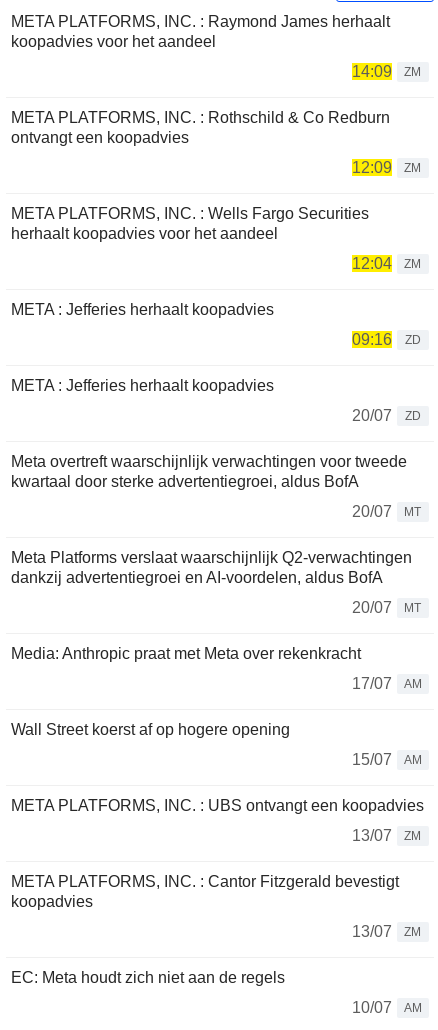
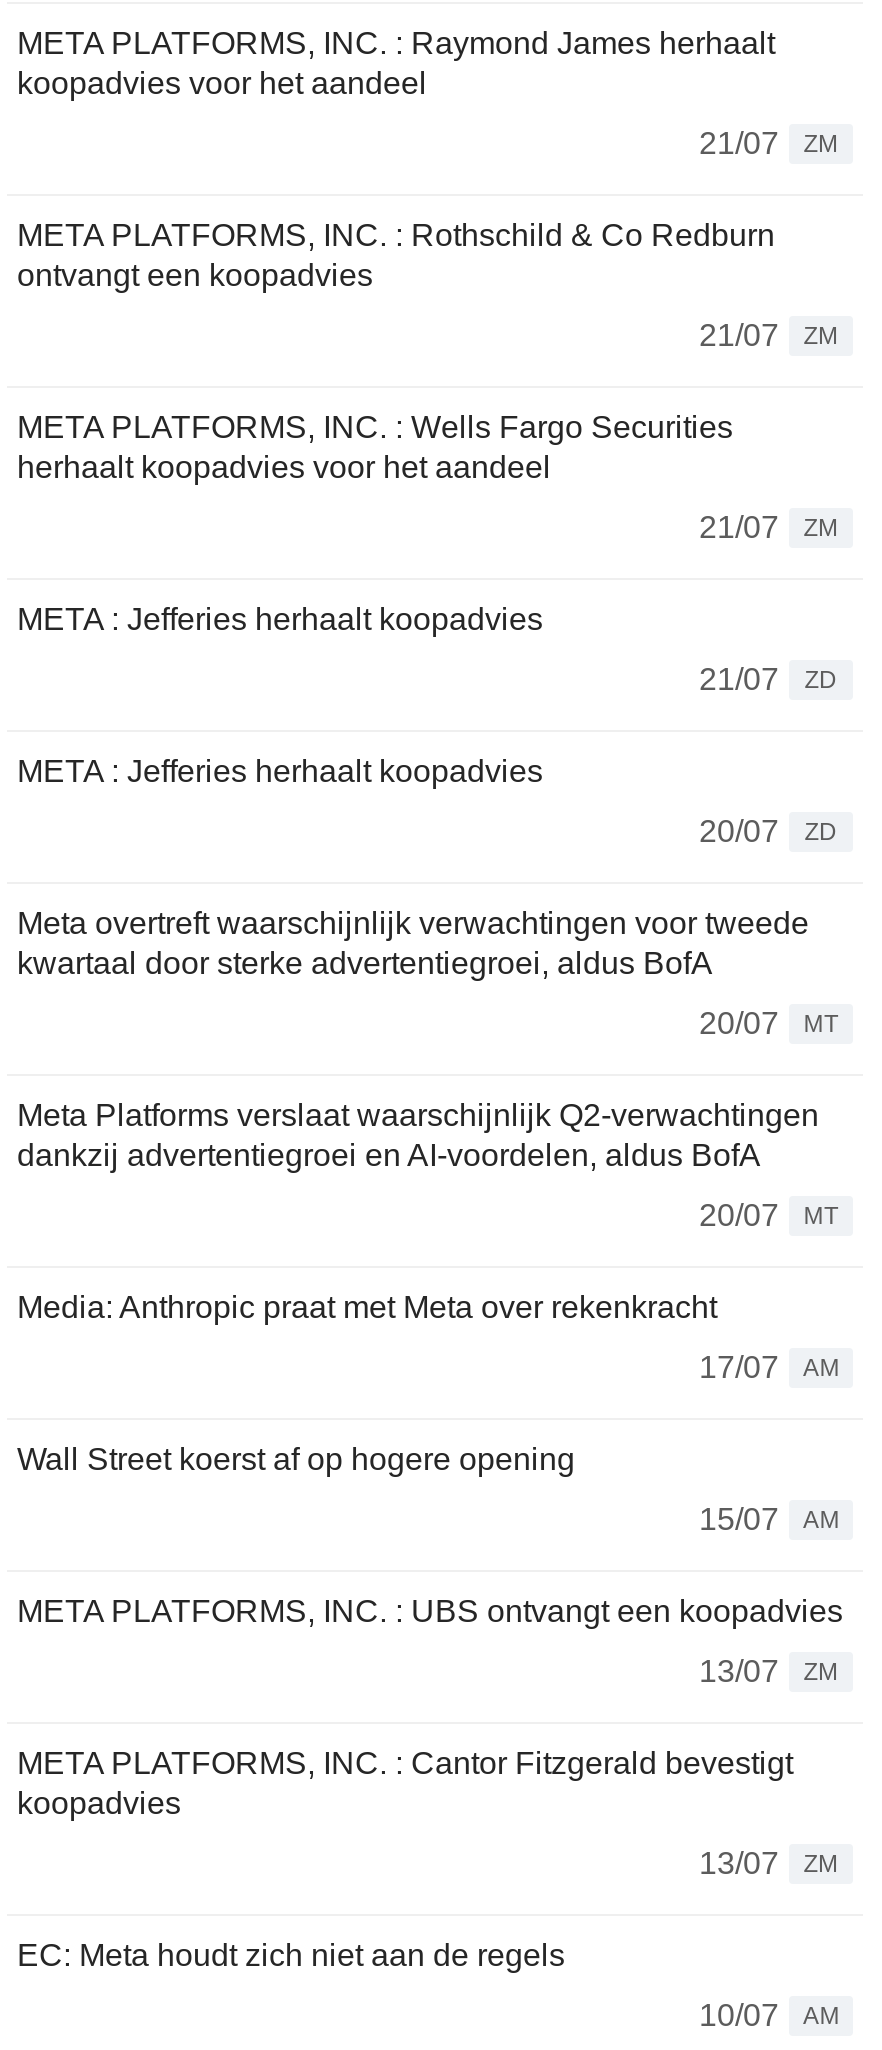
- 14:09 ZM
+ 21/07 ZM

- 12:09 ZM
+ 21/07 ZM

- 12:04 ZM
+ 21/07 ZM

- 09:16 ZD
+ 21/07 ZD
